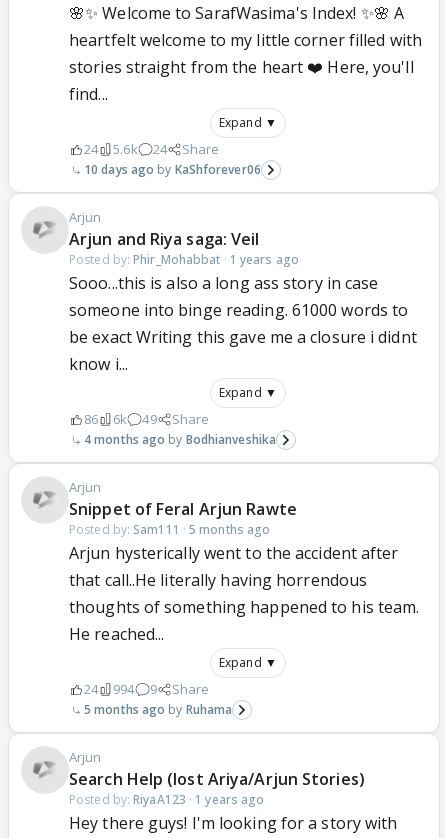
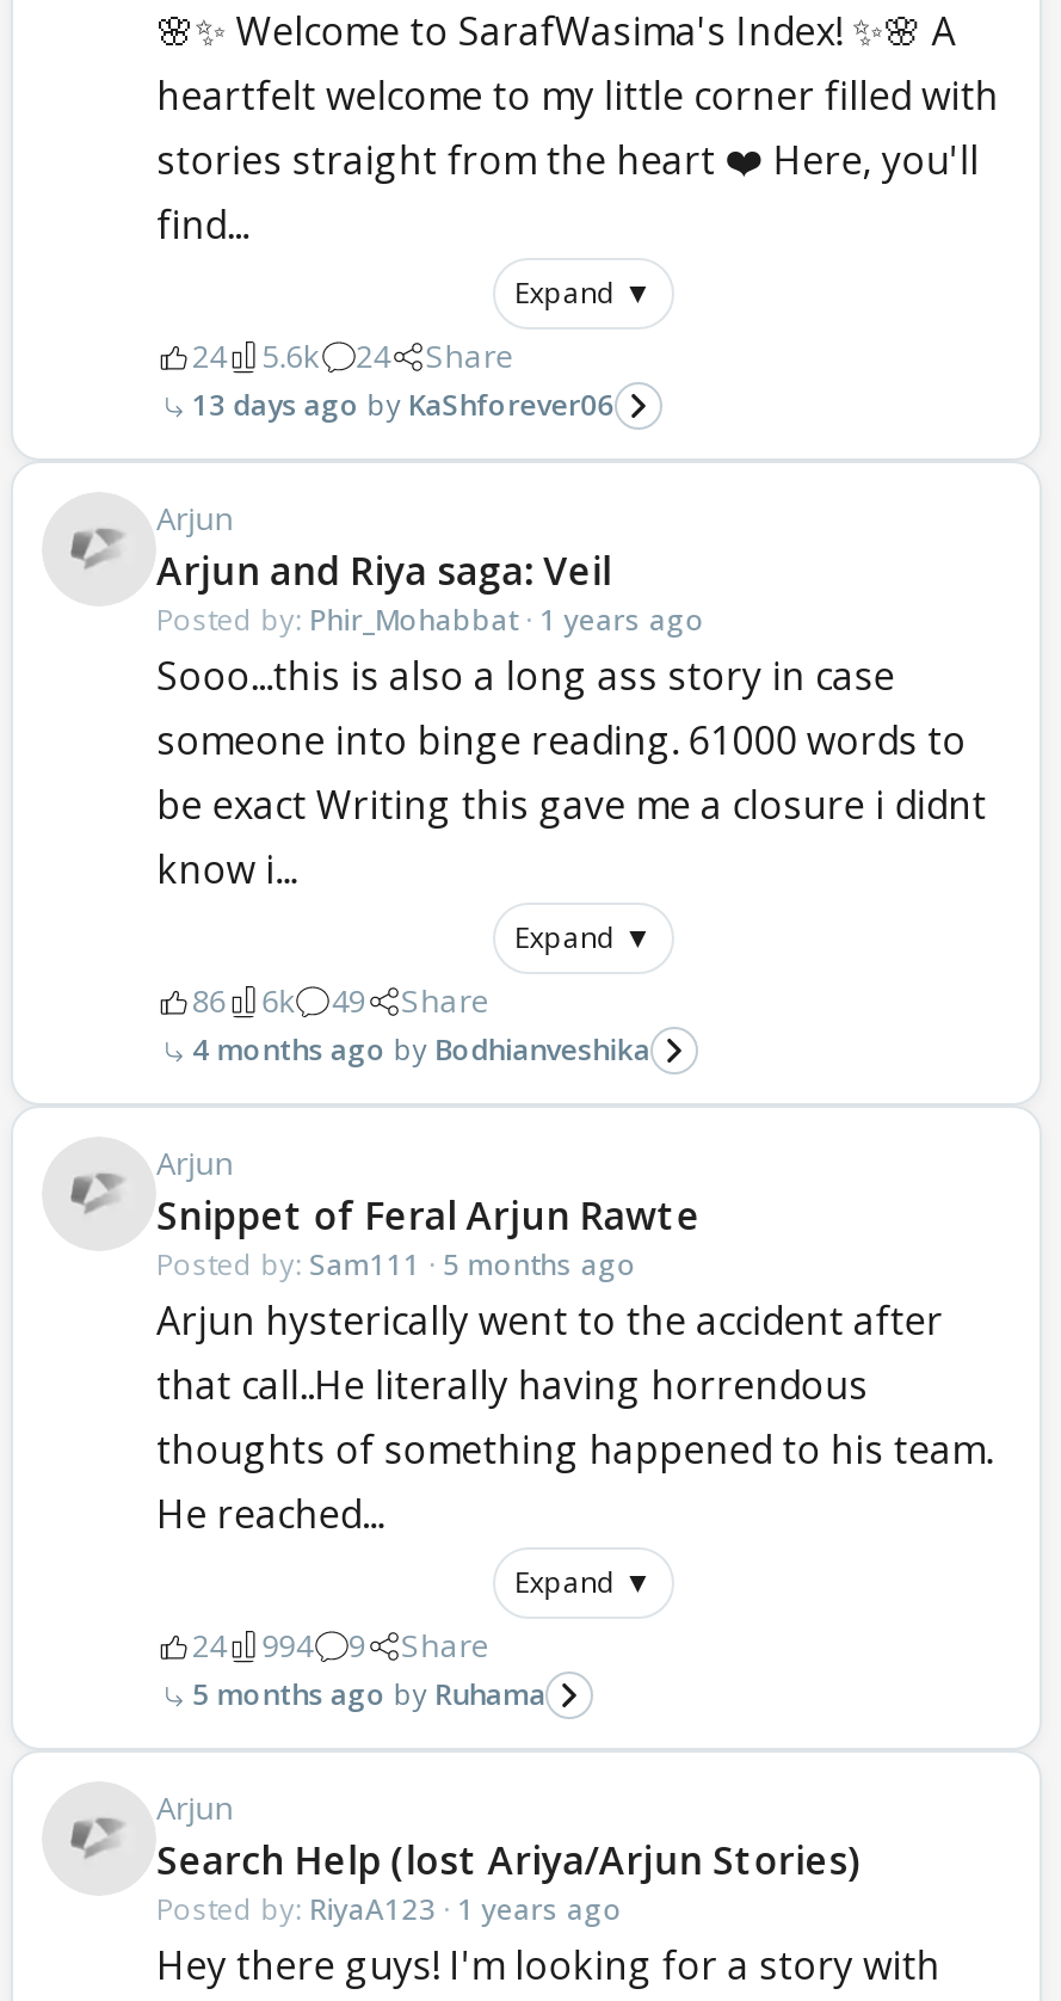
- 10 days ago KaShforever06
+ 13 days ago KaShforever06
